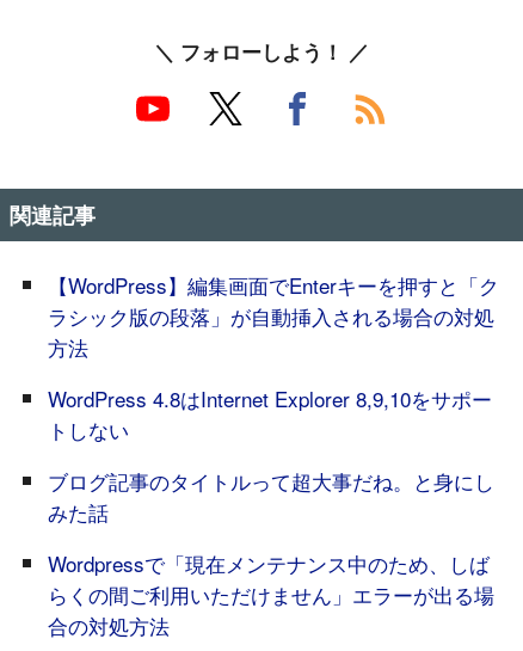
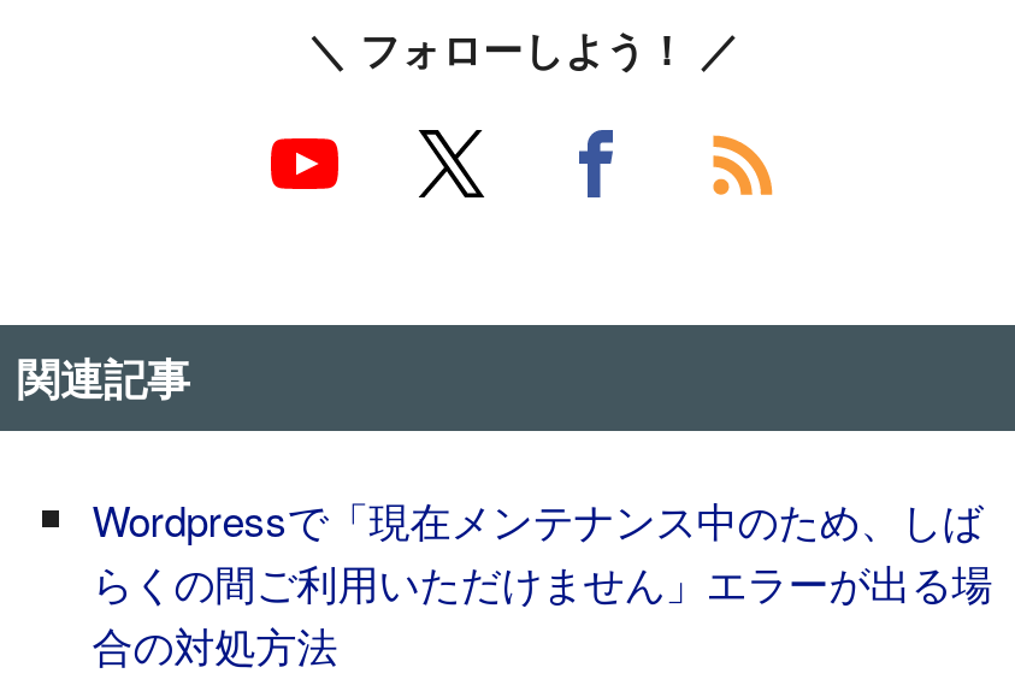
- 【WordPress】編集画面でEnterキーを押すと「ク
- ラシック版の段落」が自動挿入される場合の対処
- 方法
- WordPress 4.8はInternet Explorer 8,9,10をサポー
- トしない
- ブログ記事のタイトルって超大事だね。と身にし
- みた話
